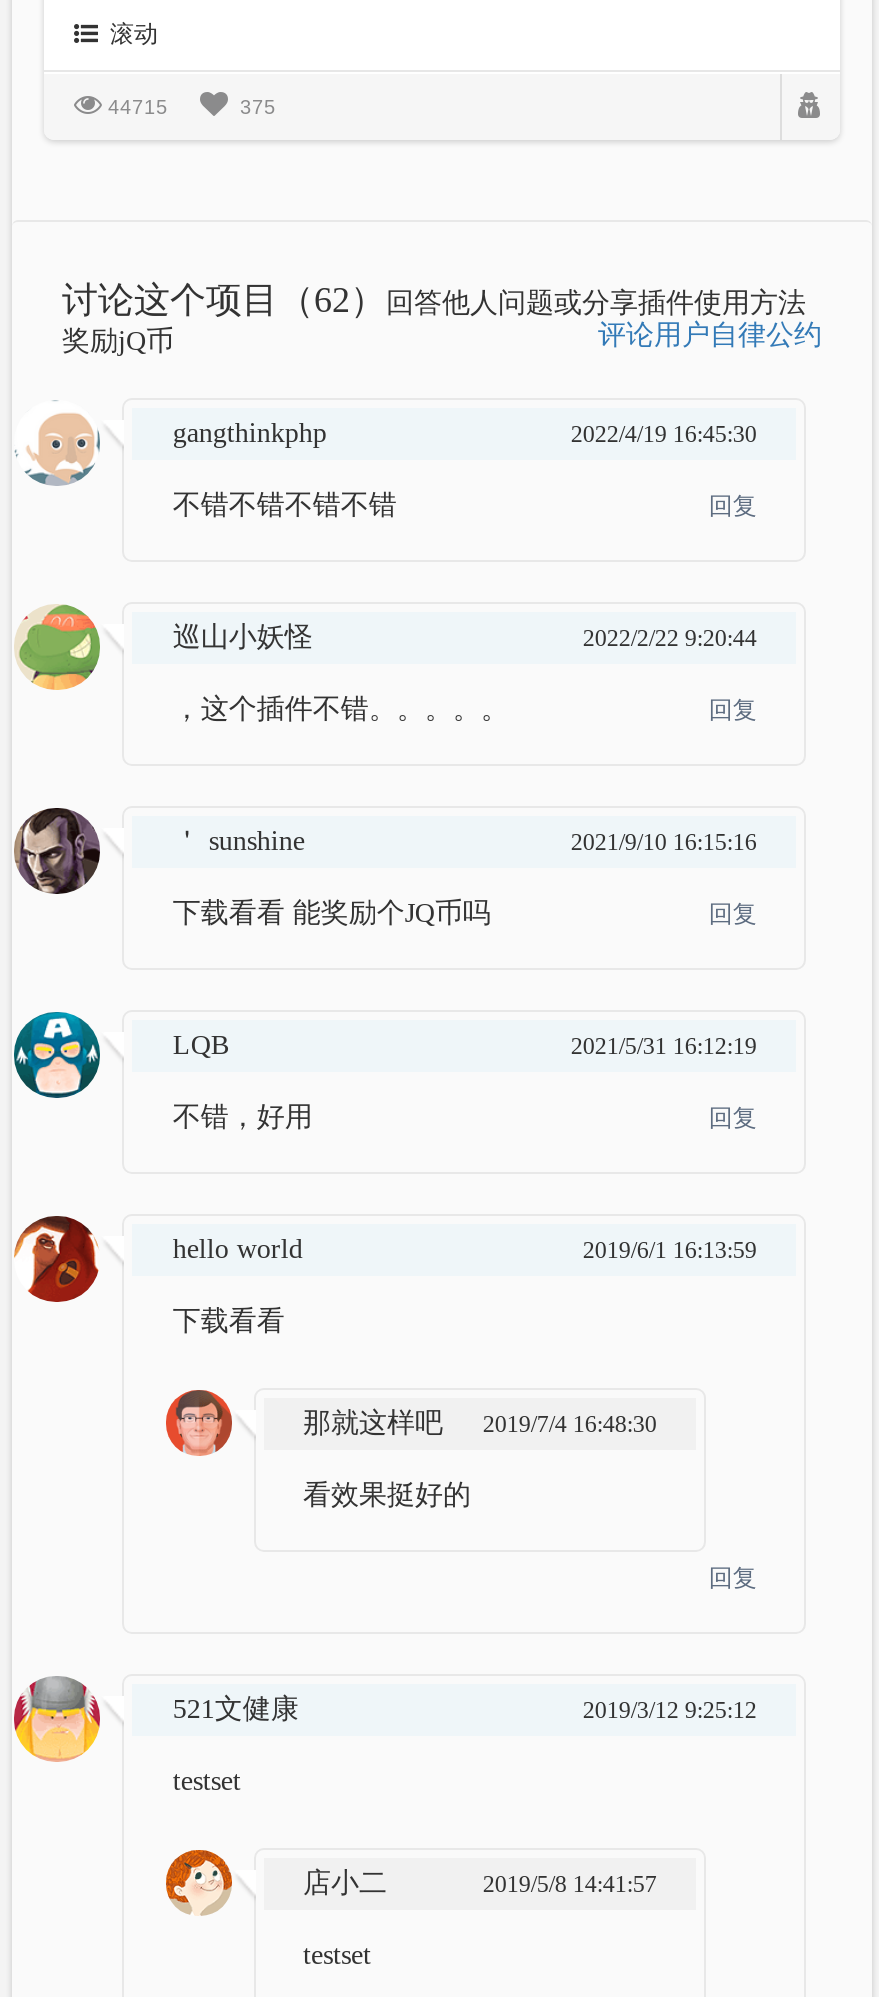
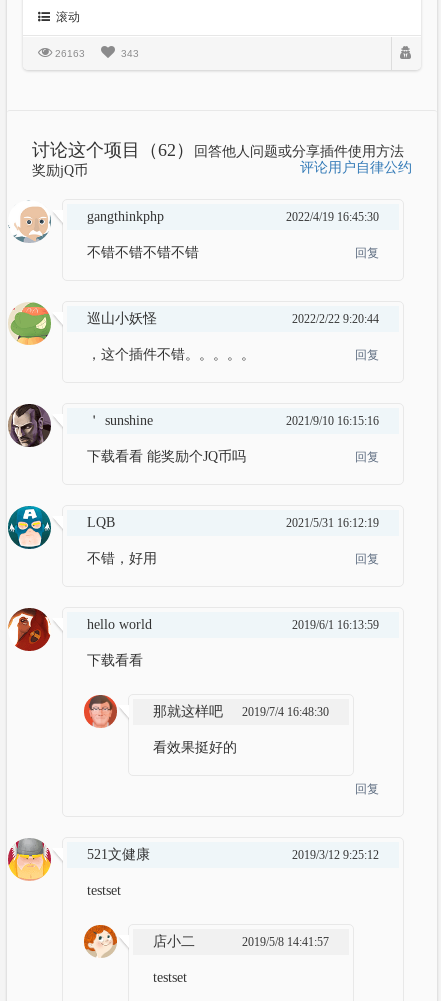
- 44715
+ 26163

- 375
+ 343
